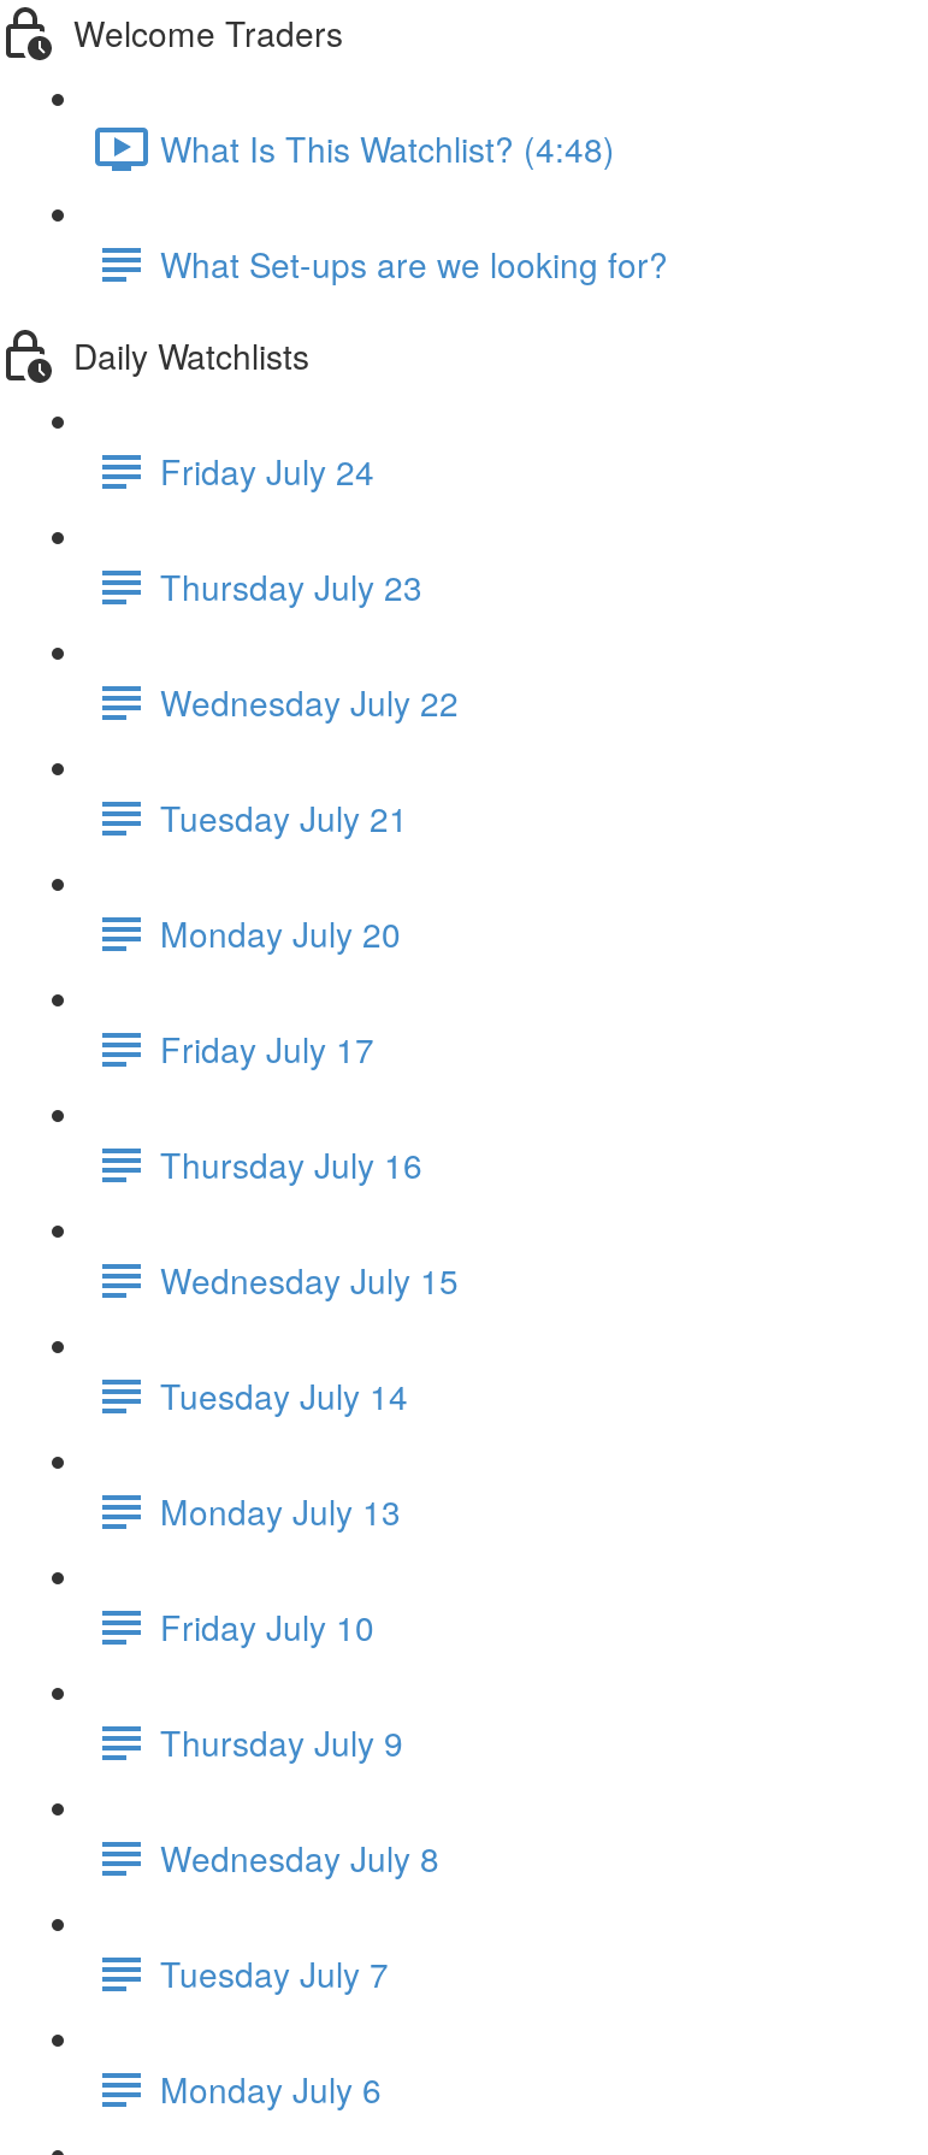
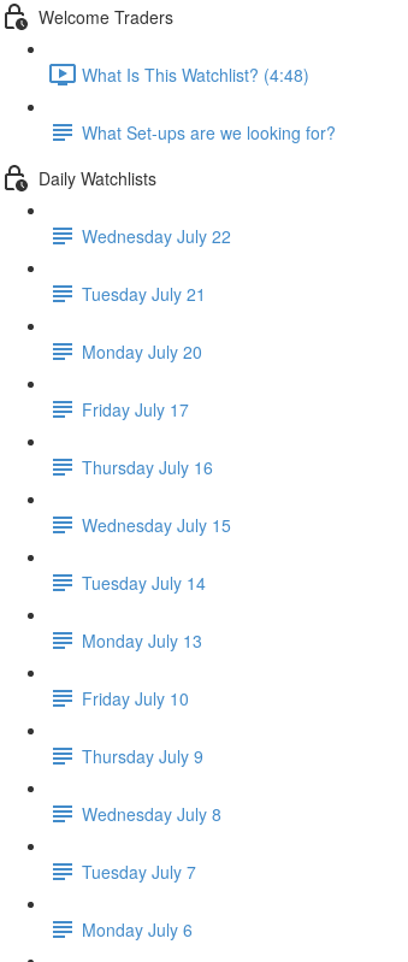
- Friday July 24
- Thursday July 23
